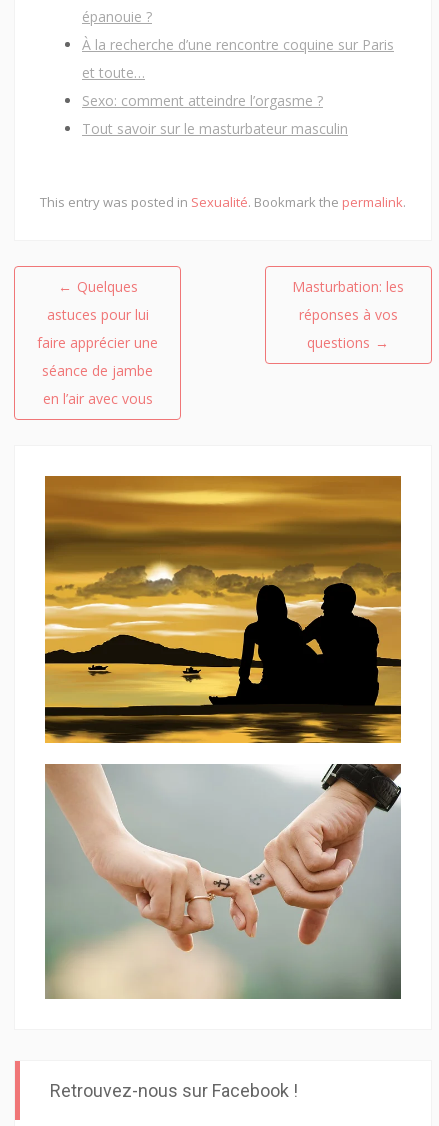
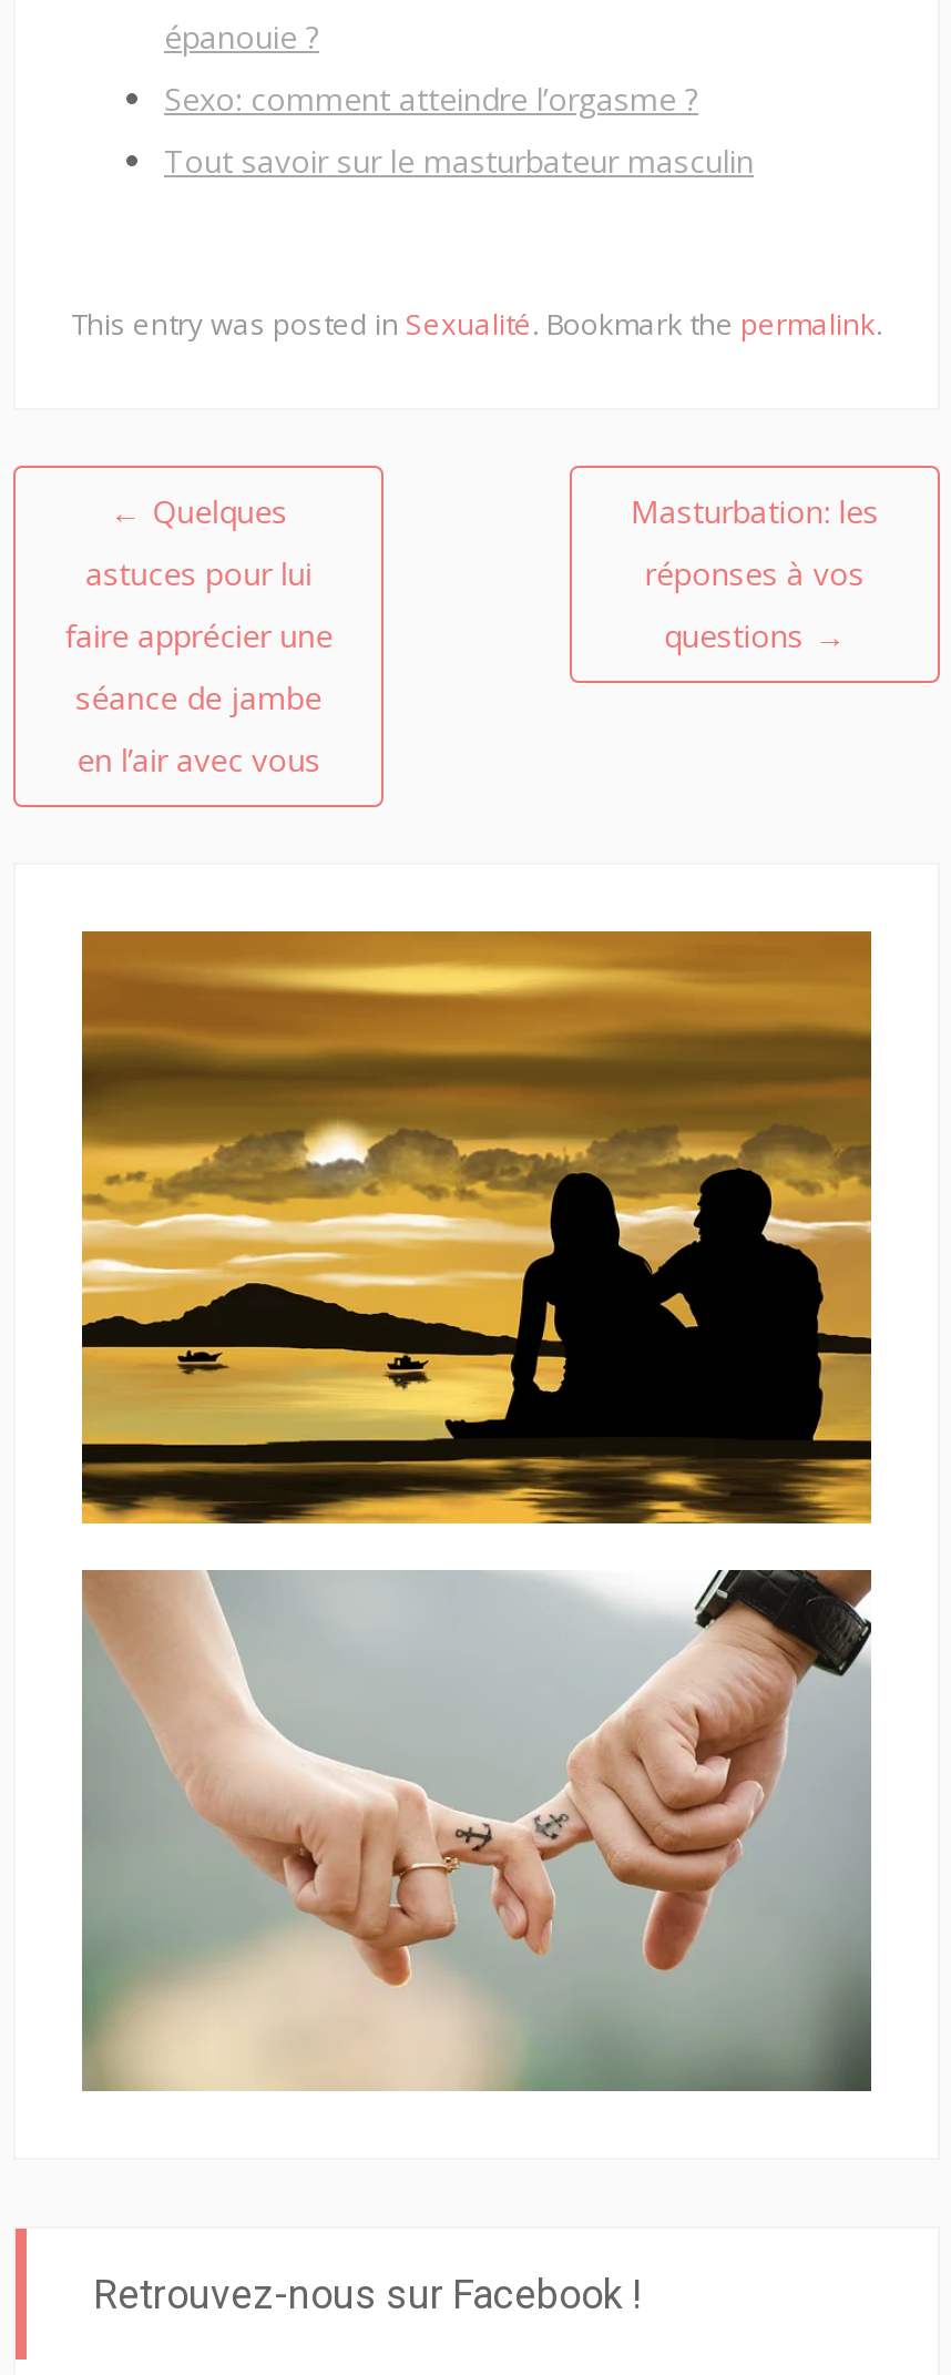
- À la recherche d’une rencontre coquine sur Paris
- et toute…
